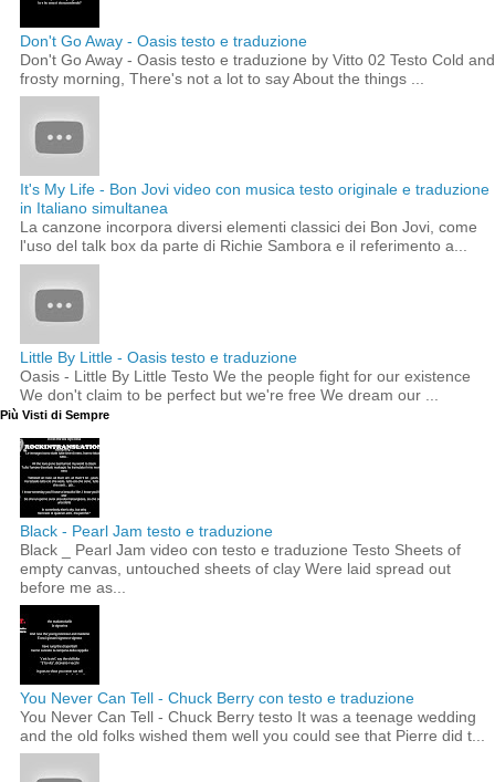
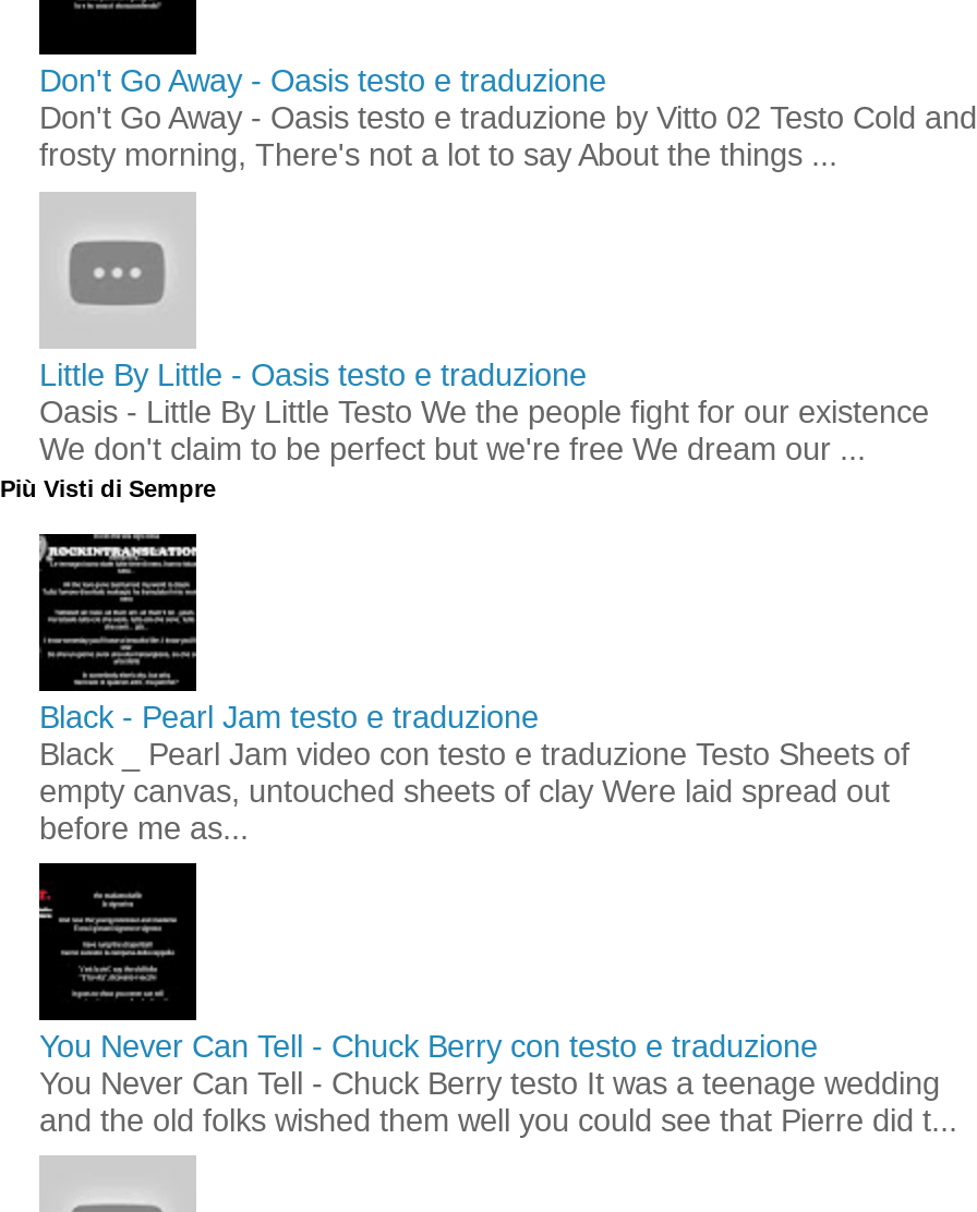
- It's My Life - Bon Jovi video con musica testo originale e traduzione
- in Italiano simultanea
- La canzone incorpora diversi elementi classici dei Bon Jovi, come
- l'uso del talk box da parte di Richie Sambora e il referimento a...
